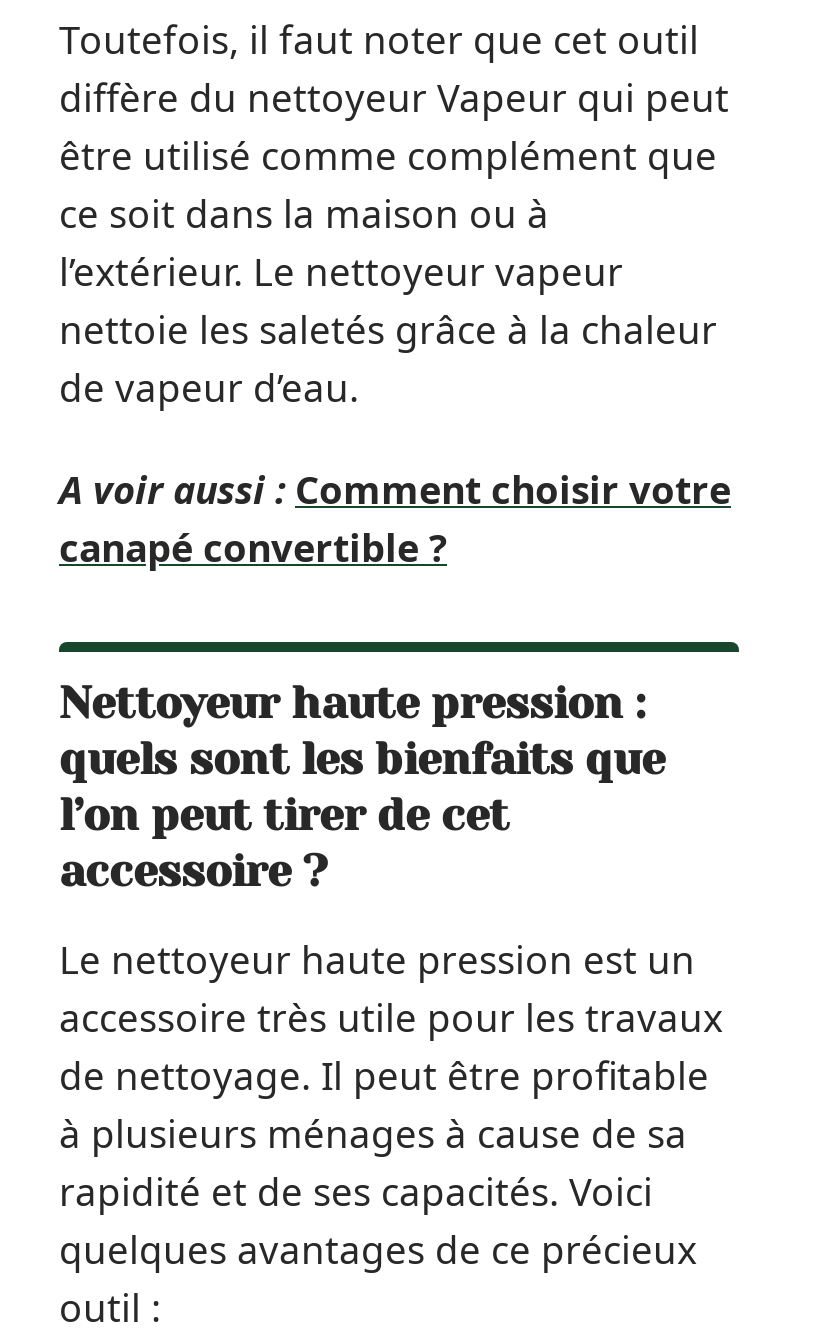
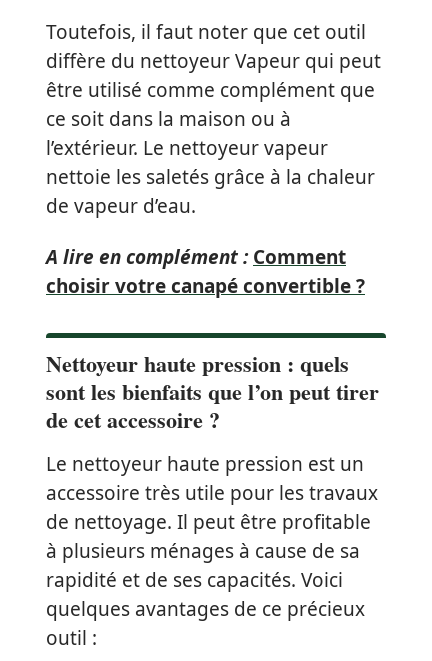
- A voir aussi : Comment choisir votre
- canapé convertible ?
+ A lire en complément : Comment
+ choisir votre canapé convertible ?
